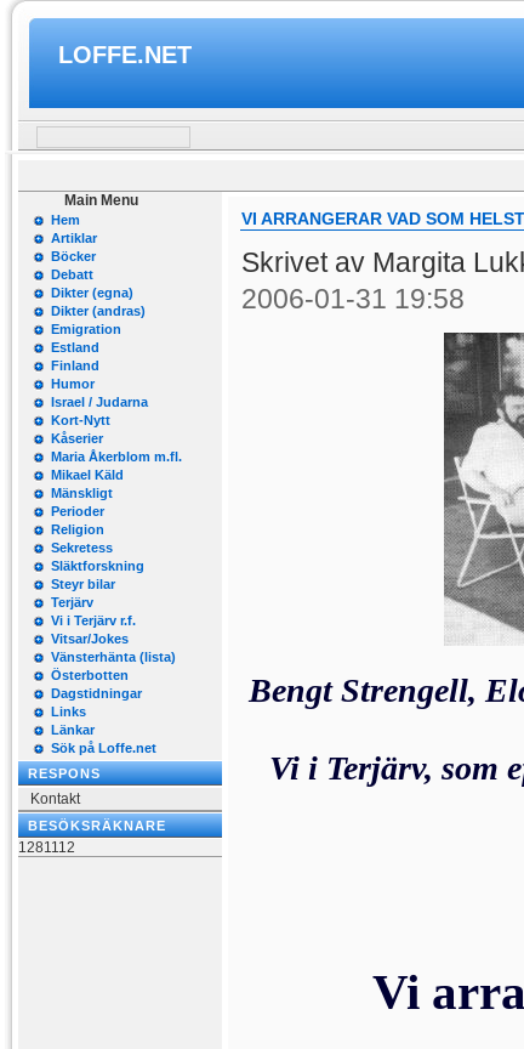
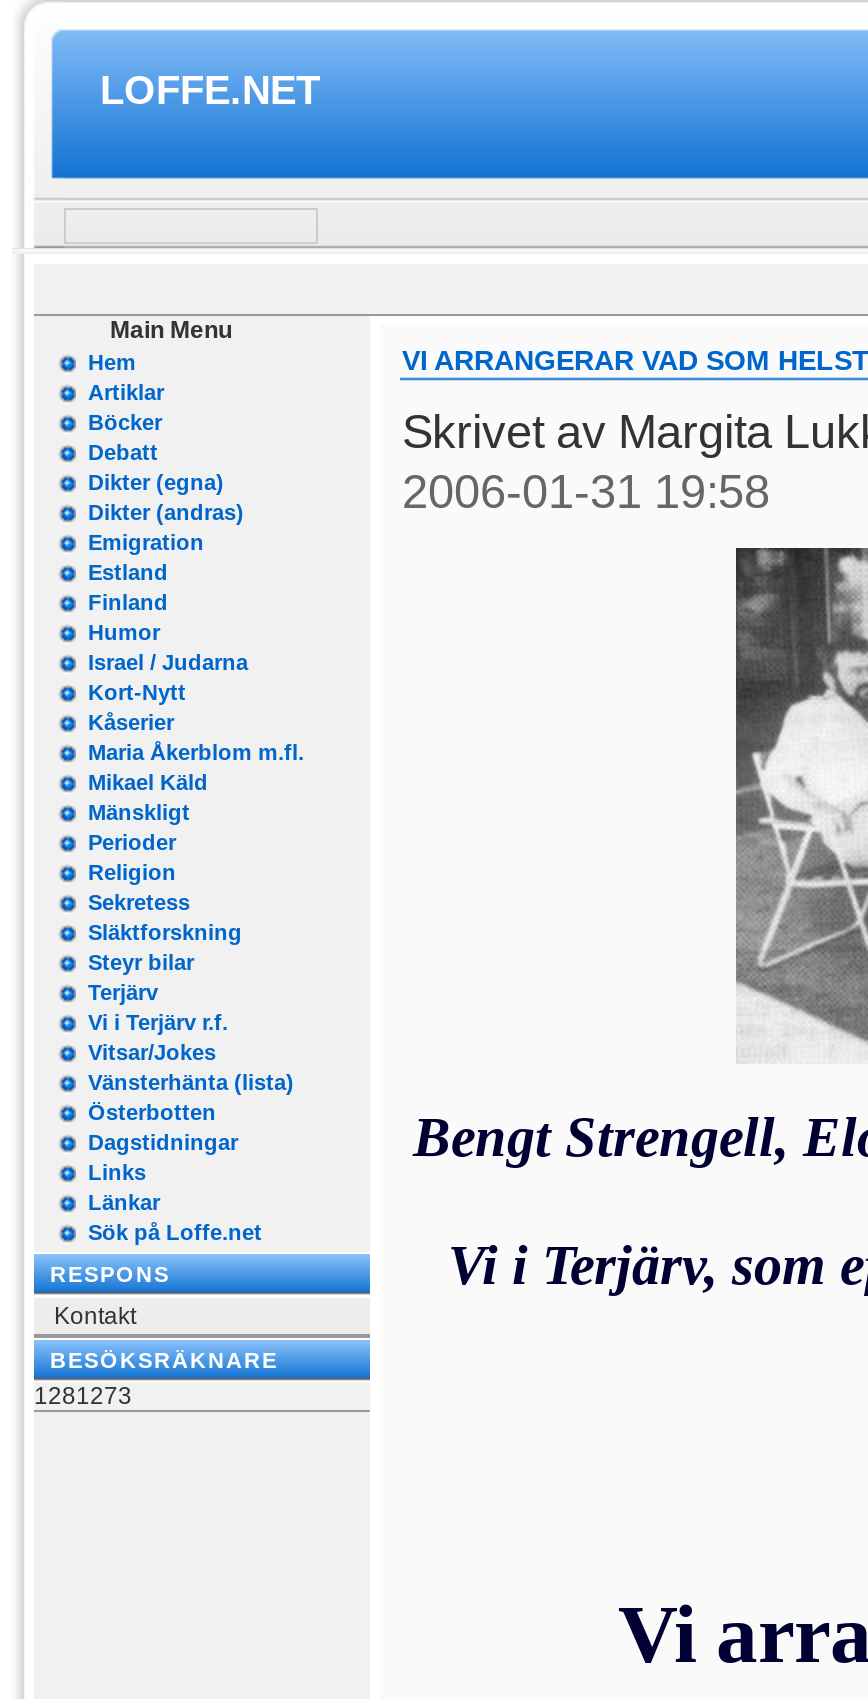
- 1281112
+ 1281273
